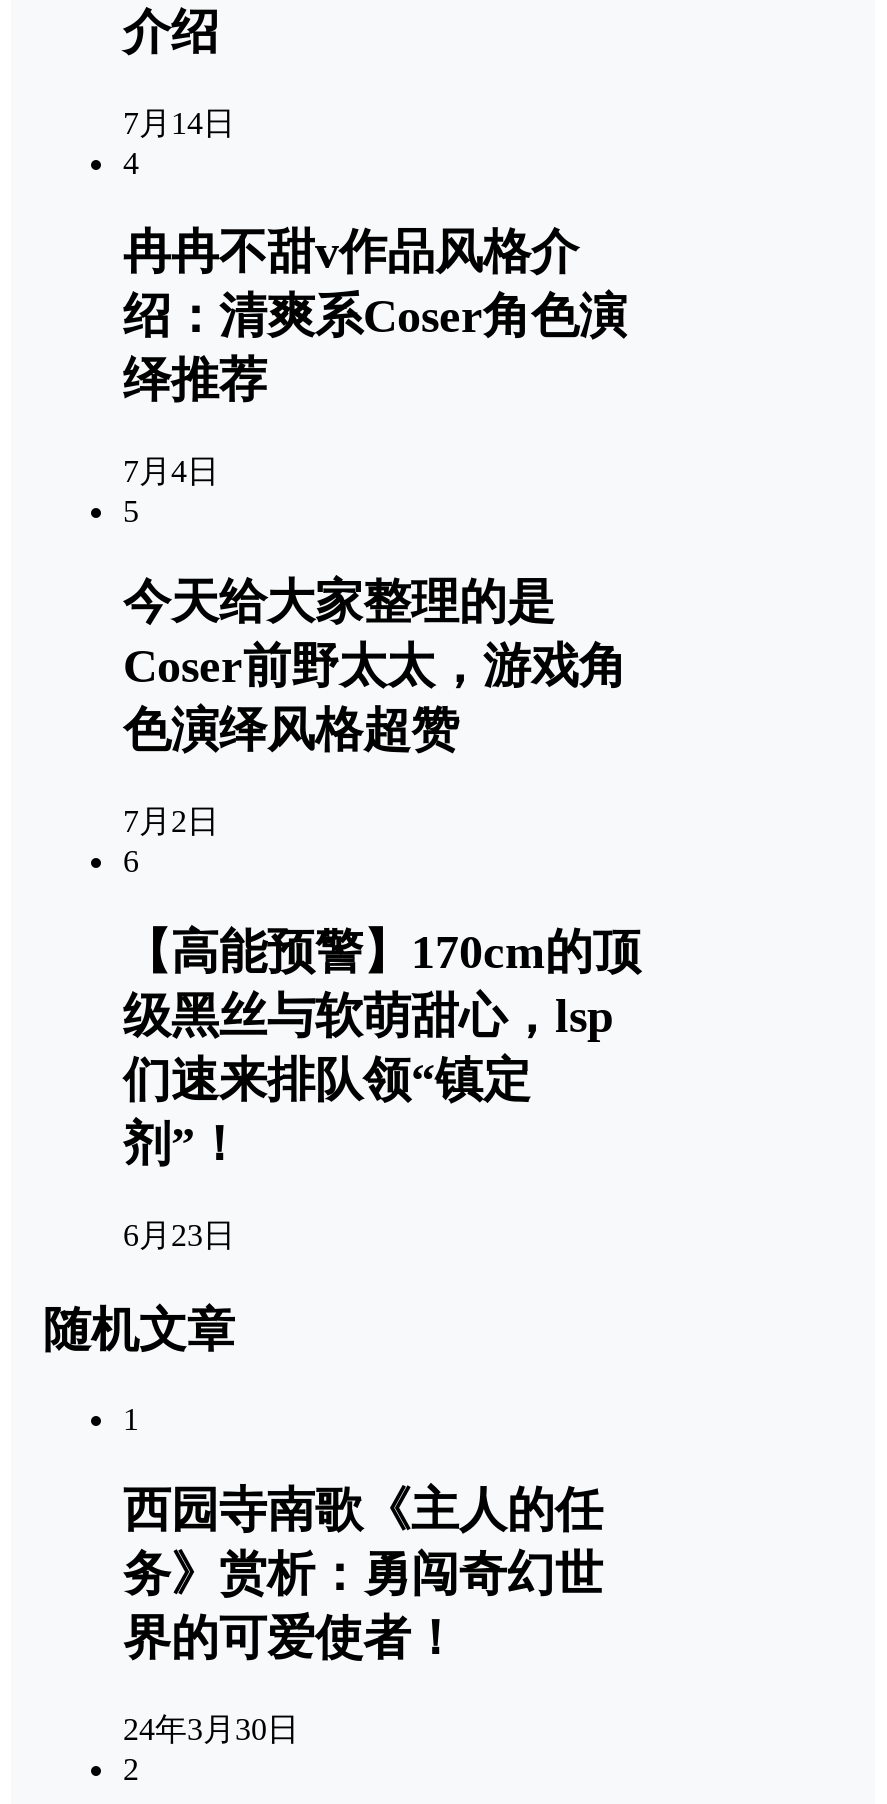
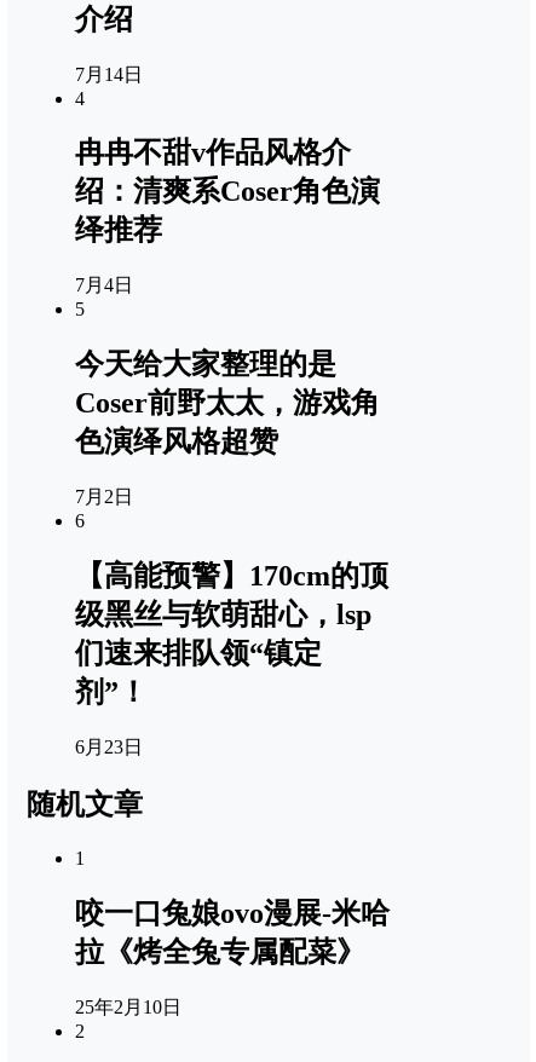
- 西园寺南歌《主人的任
- 务》赏析：勇闯奇幻世
- 界的可爱使者！
+ 咬一口兔娘ovo漫展-米哈
+ 拉《烤全兔专属配菜》

- 24年3月30日
+ 25年2月10日
